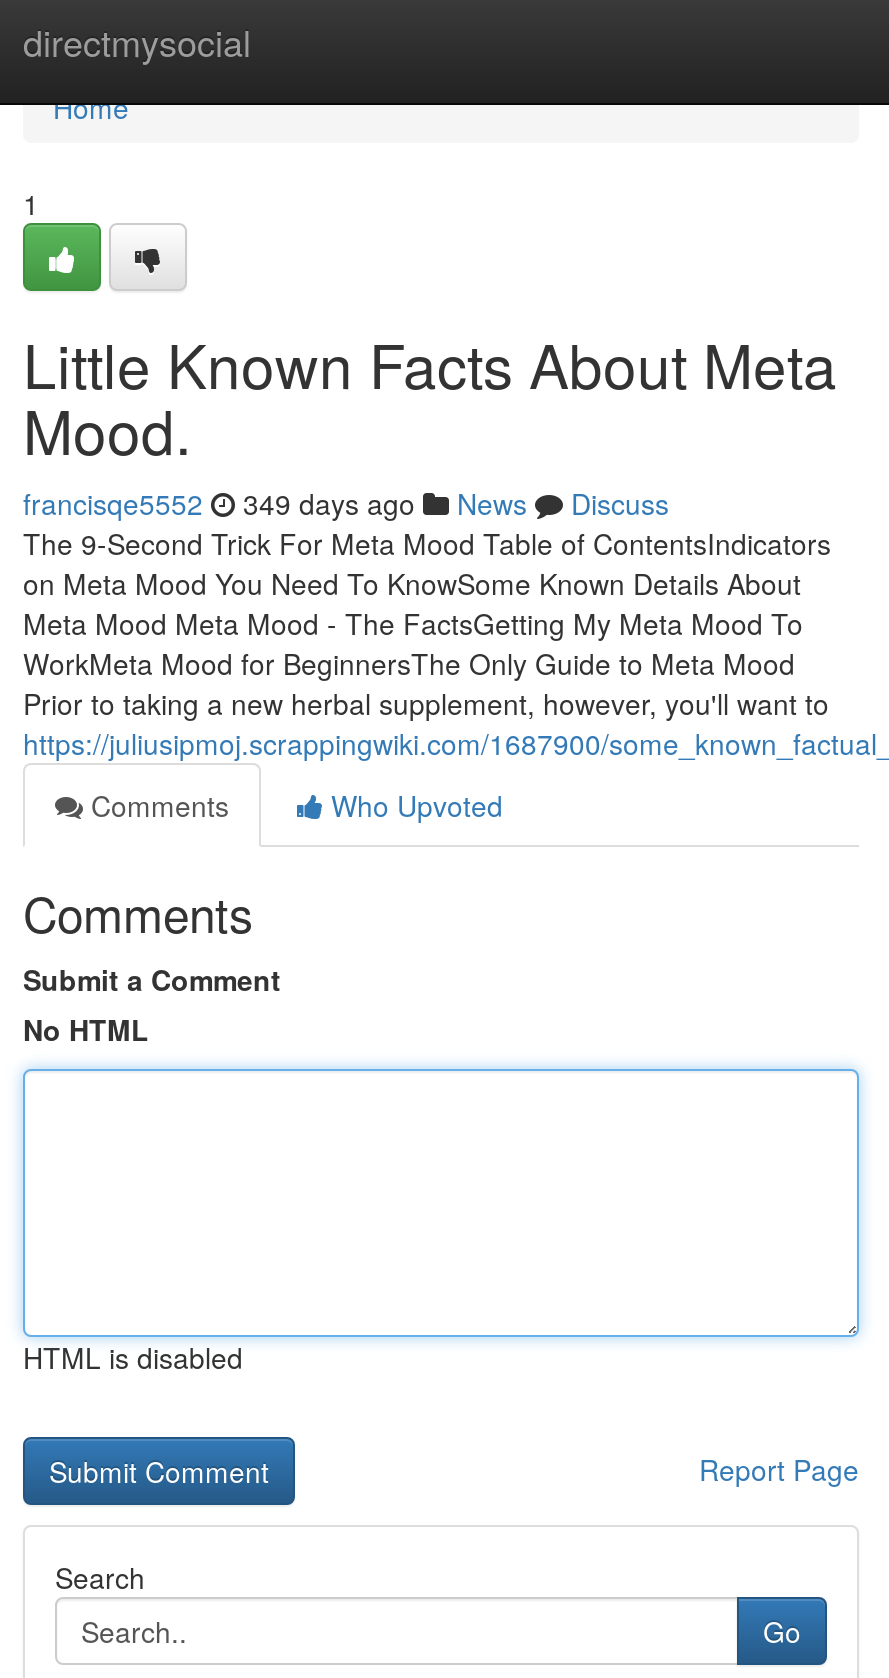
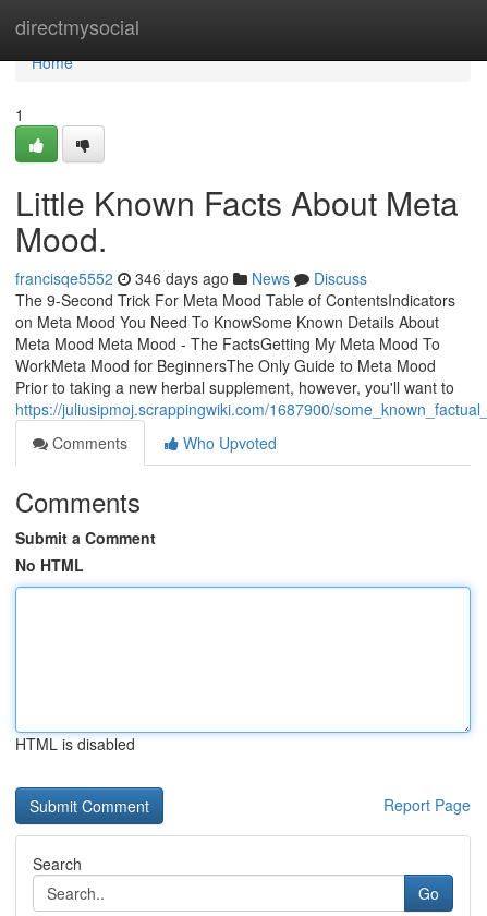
- francisqe5552 349 days ago News Discuss
+ francisqe5552 346 days ago News Discuss
